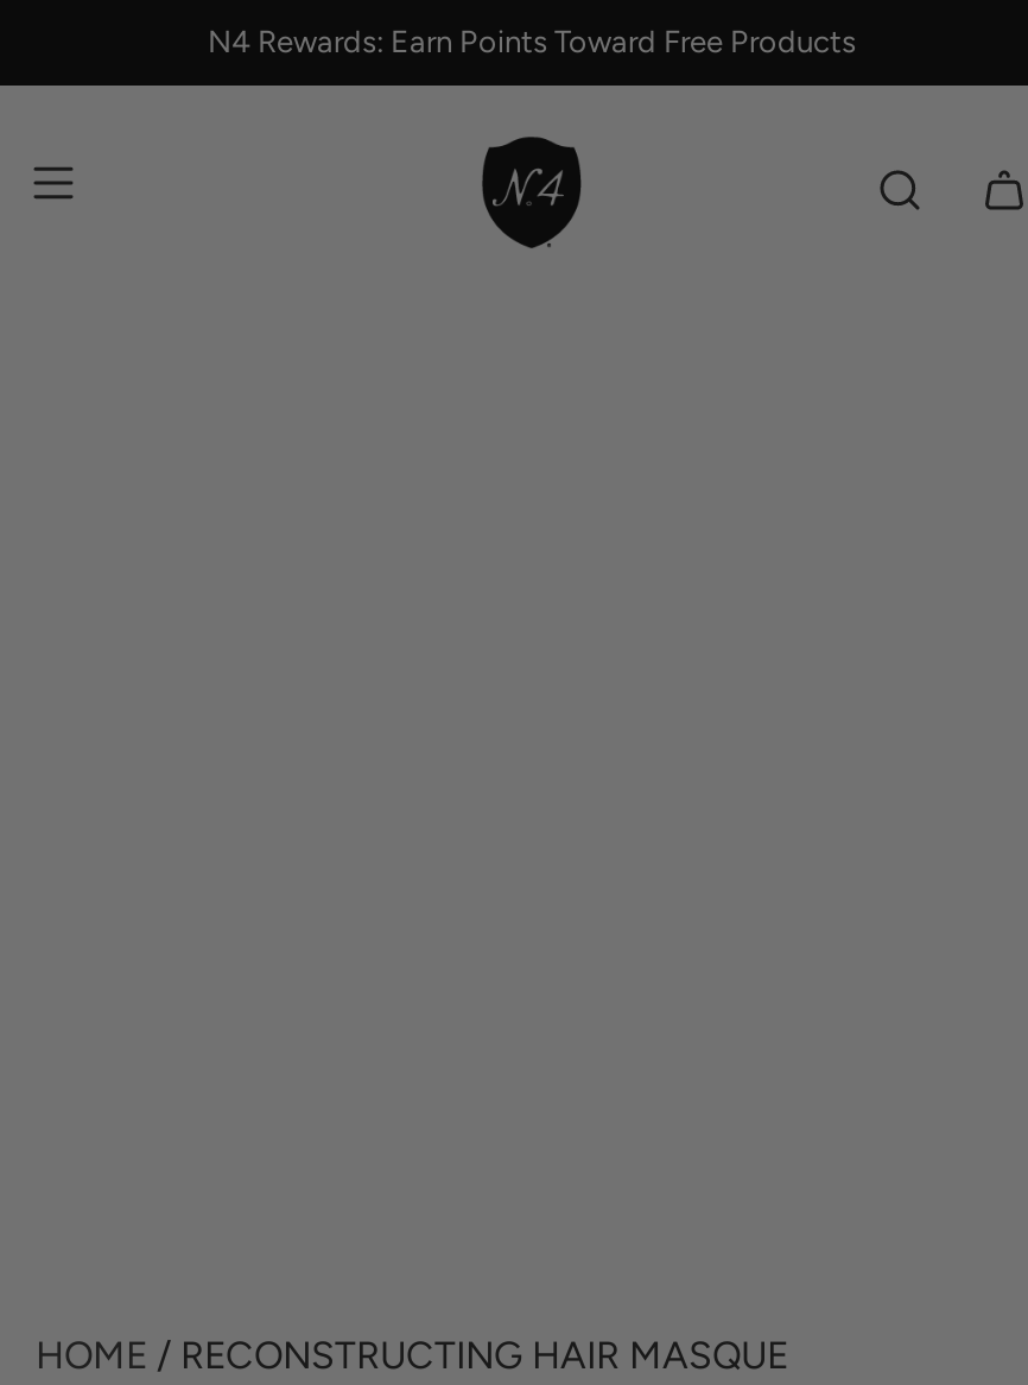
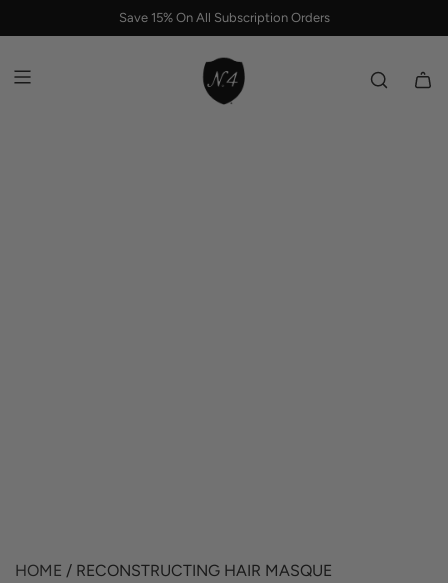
- N4 Rewards: Earn Points Toward Free Products
+ Save 15% On All Subscription Orders
